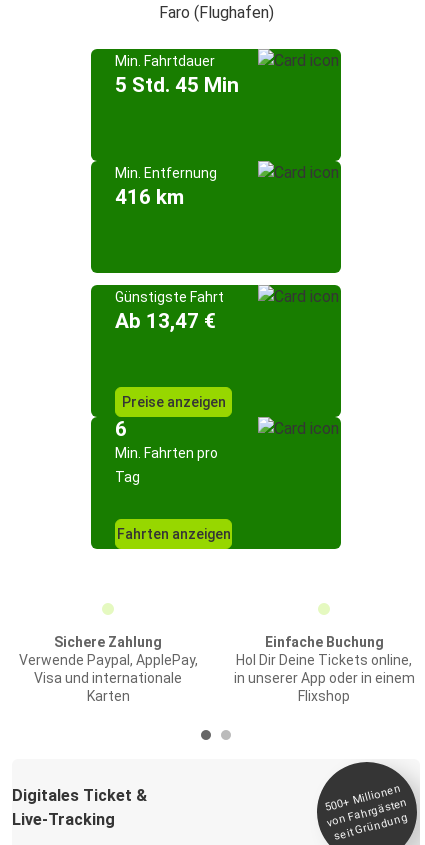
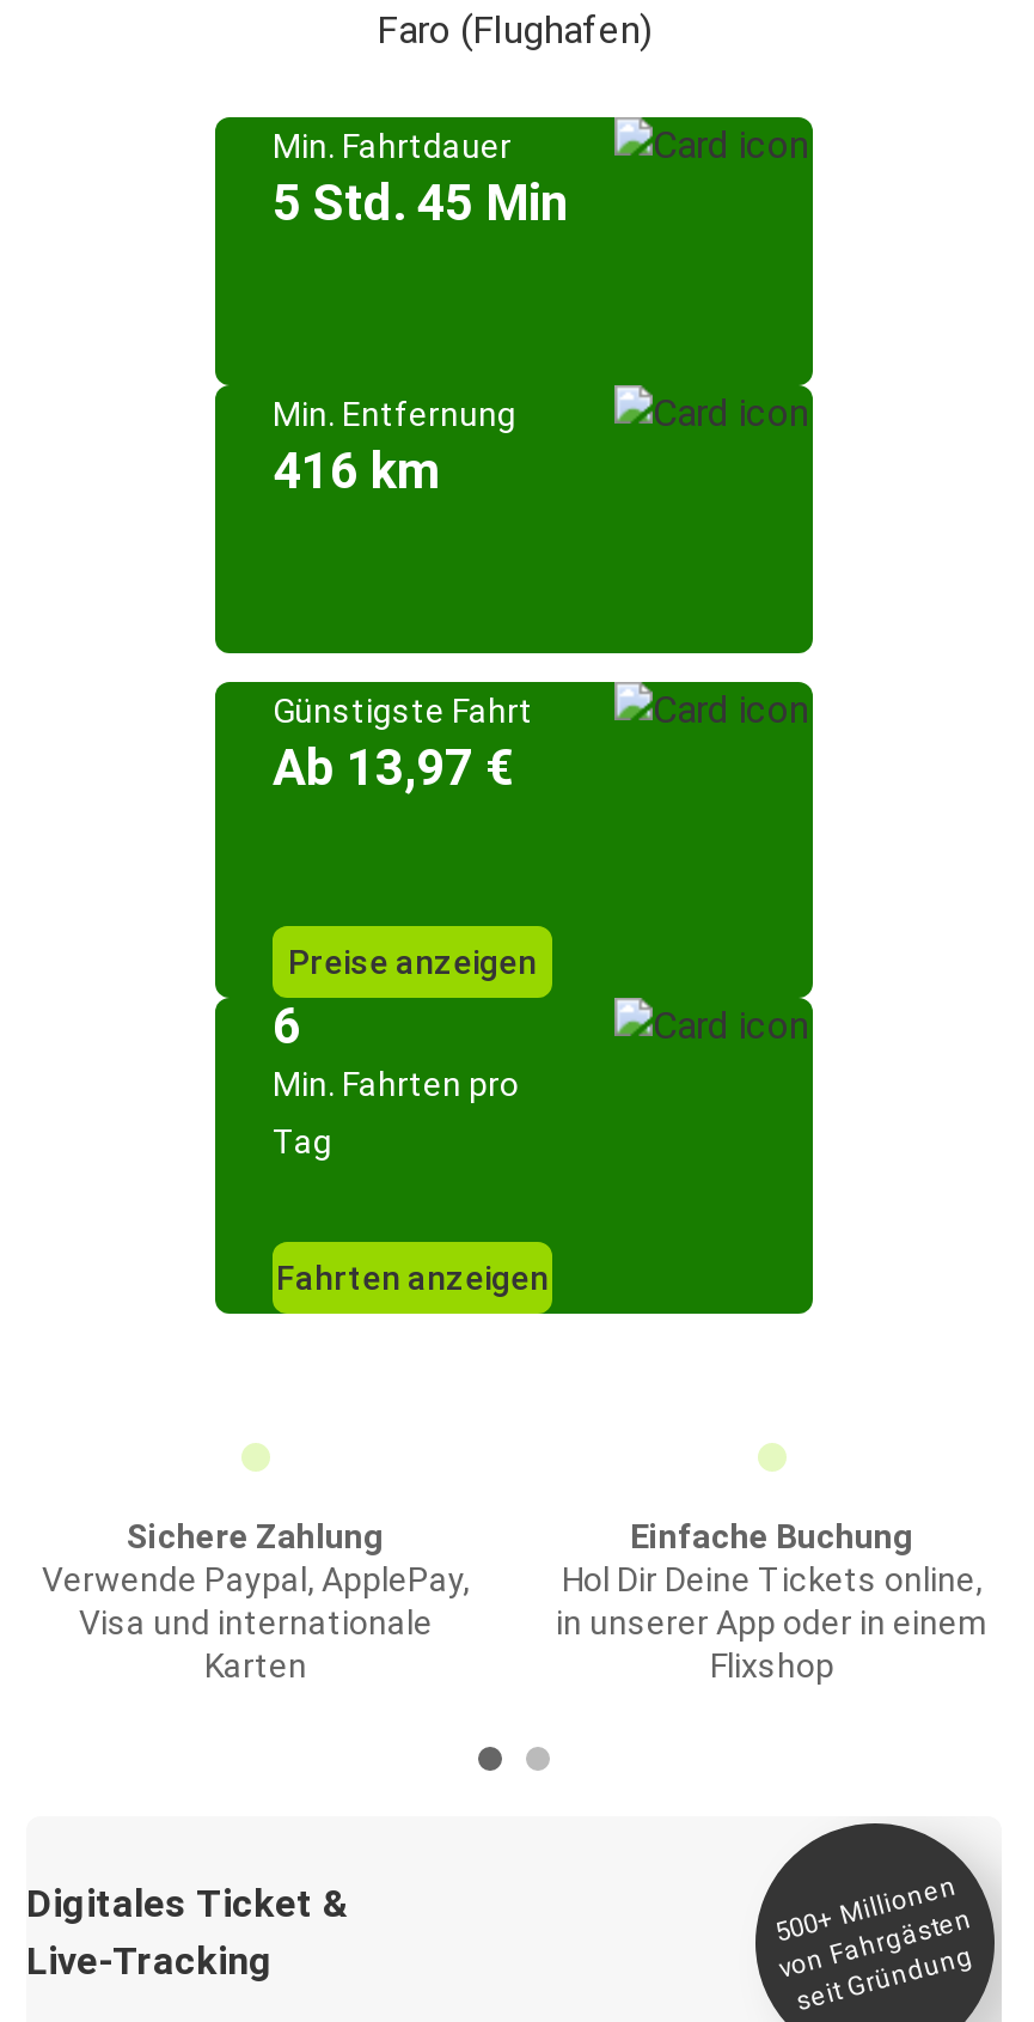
- Ab 13,47 €
+ Ab 13,97 €
